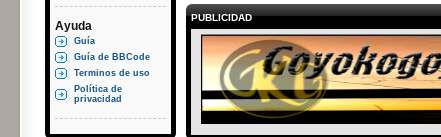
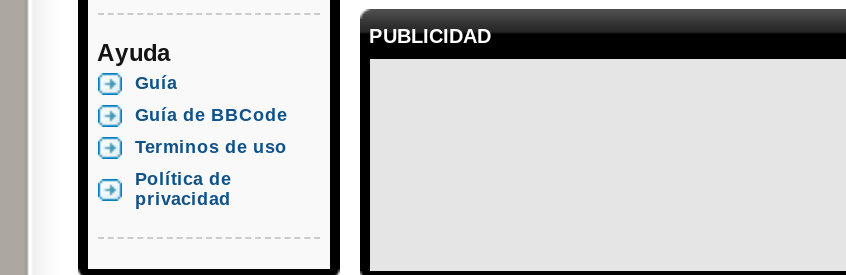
- [image]
